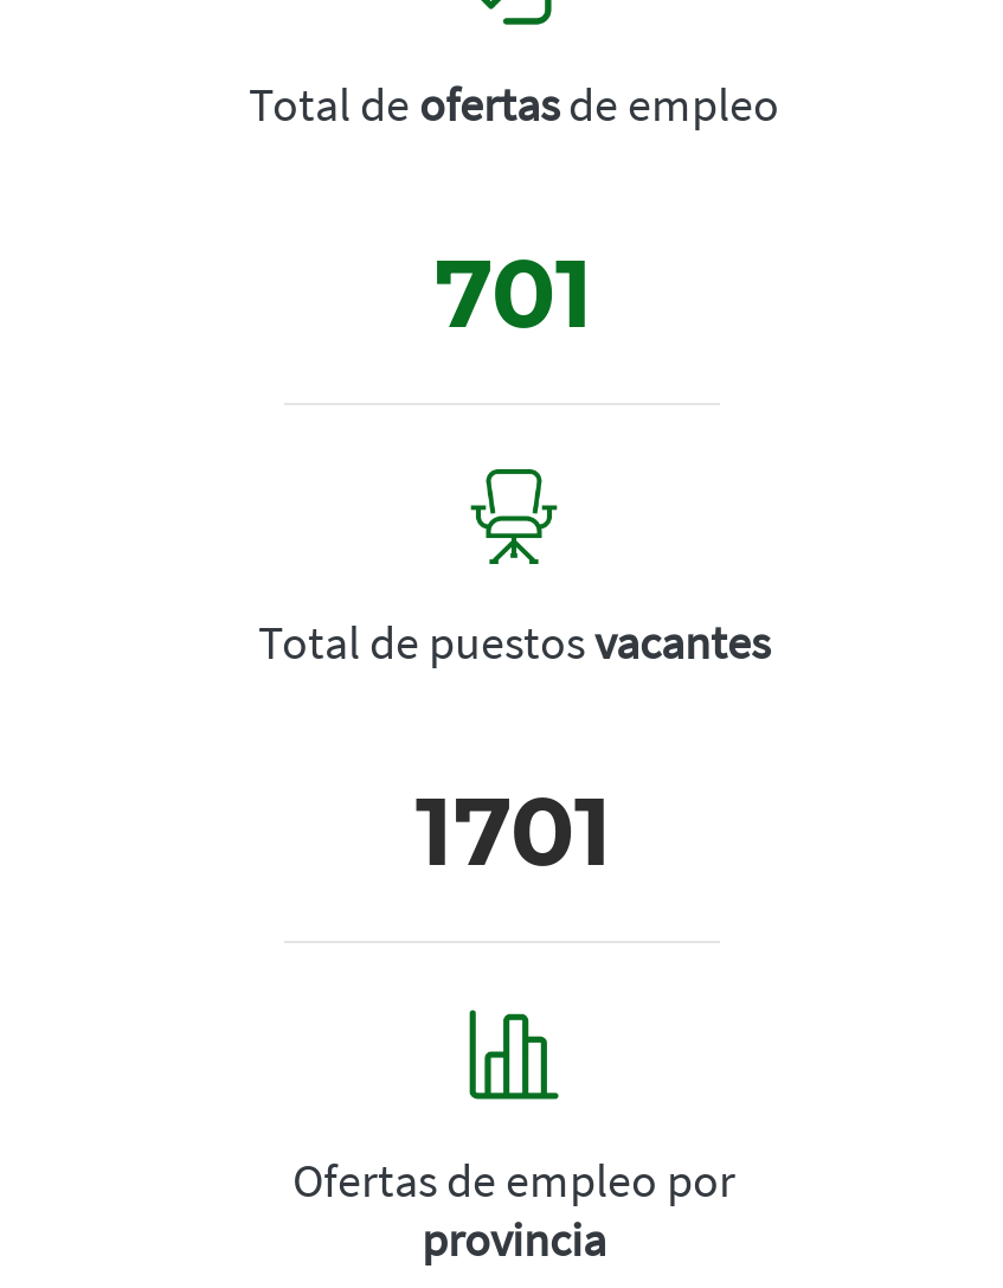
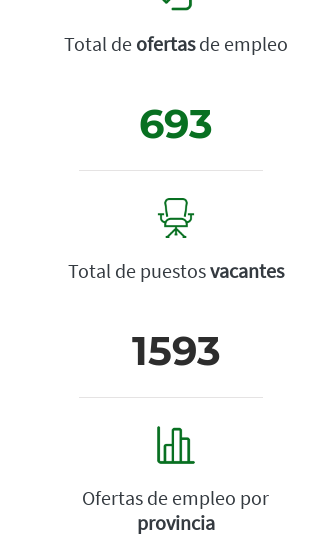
- 701
+ 693

- 1701
+ 1593
